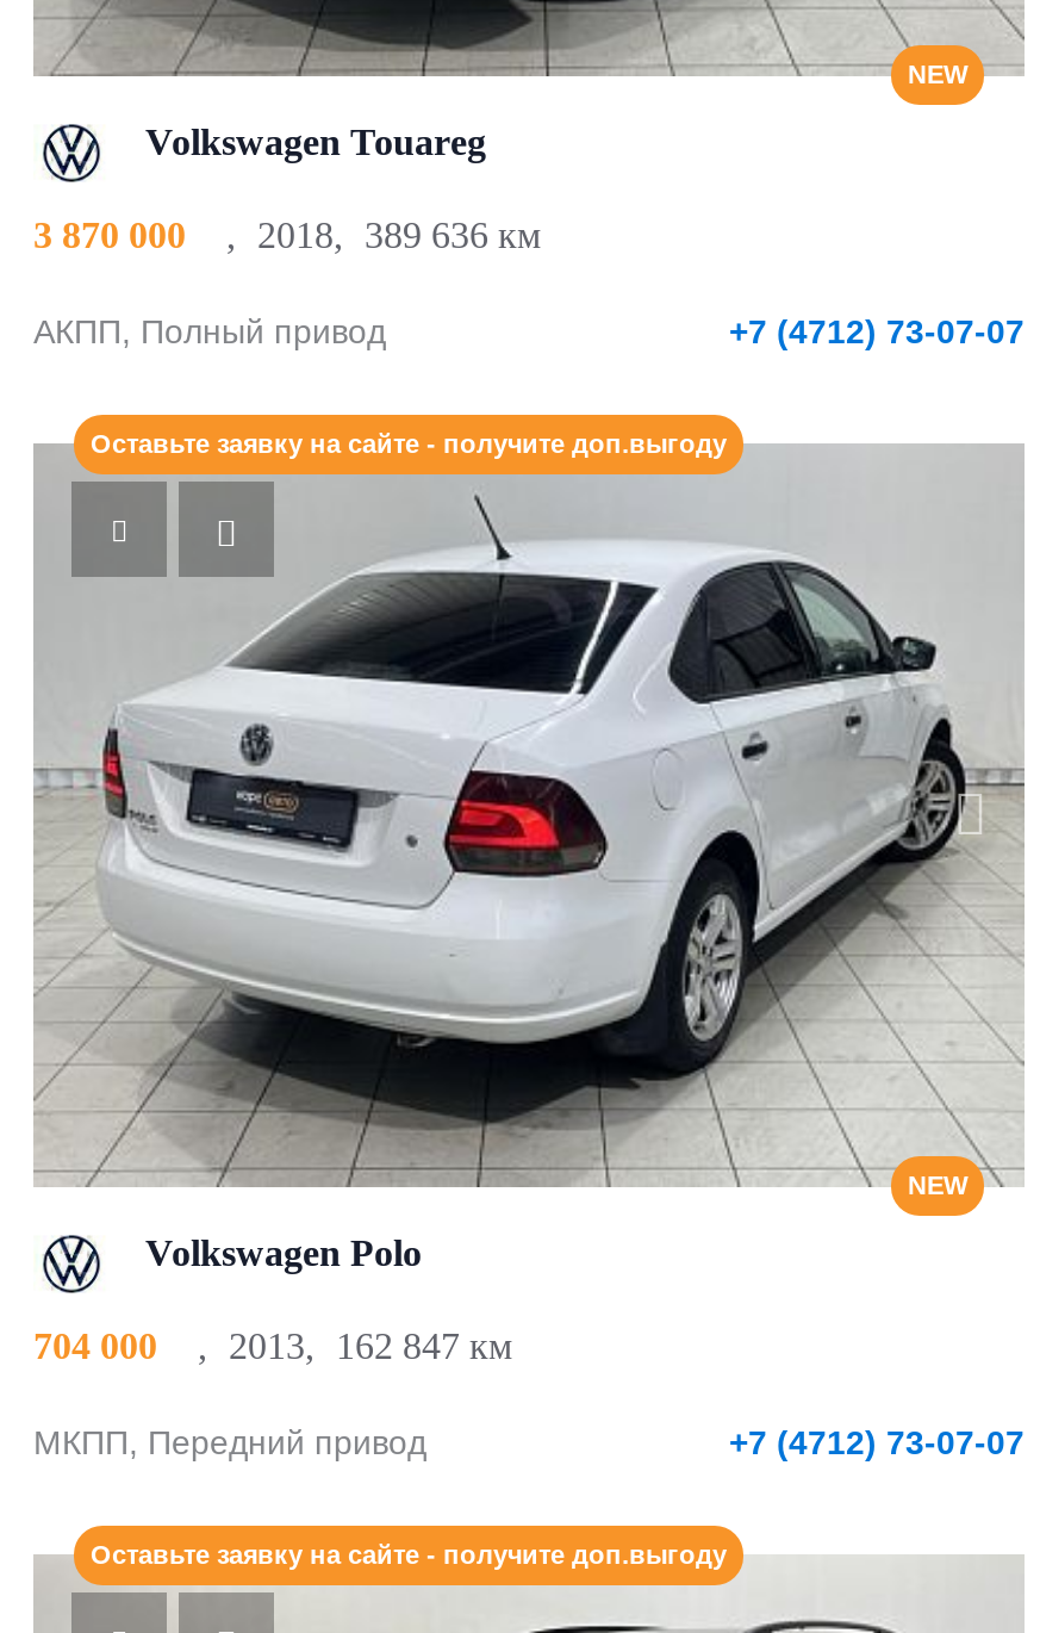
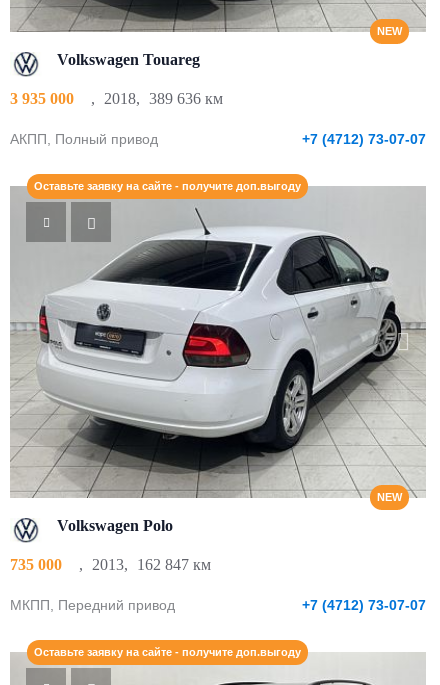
- 3 870 000 , 2018, 389 636 км
+ 3 935 000 , 2018, 389 636 км

- 704 000 , 2013, 162 847 км
+ 735 000 , 2013, 162 847 км
